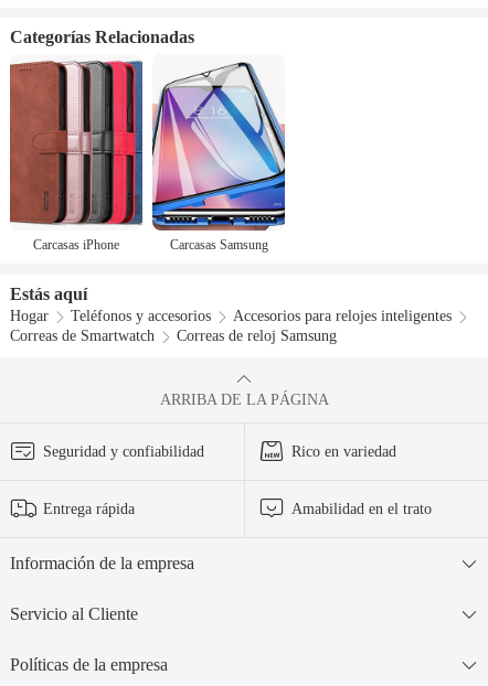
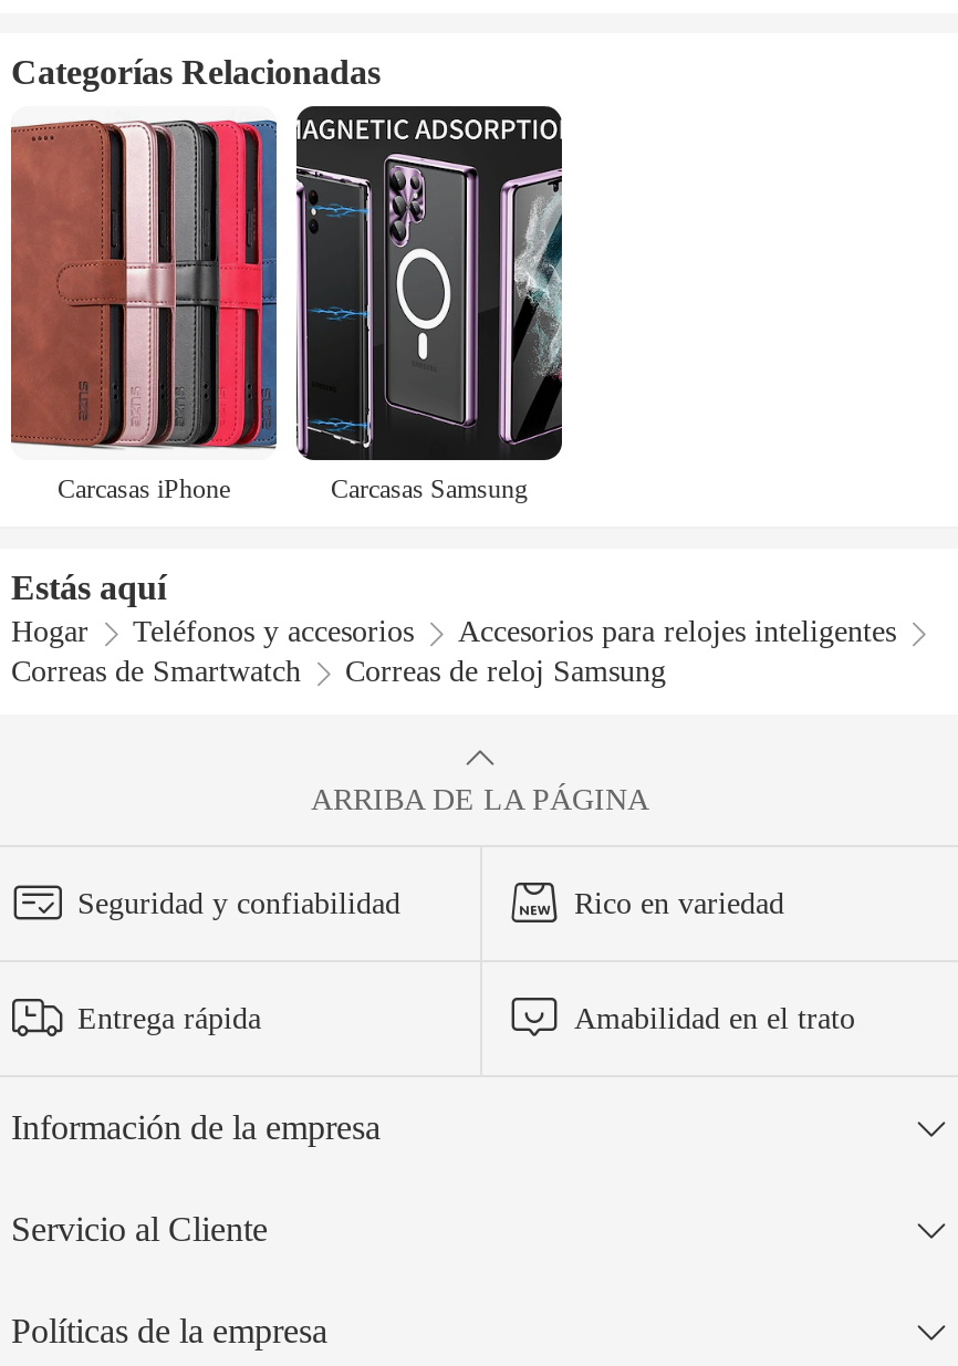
- [image]
+ [image]
